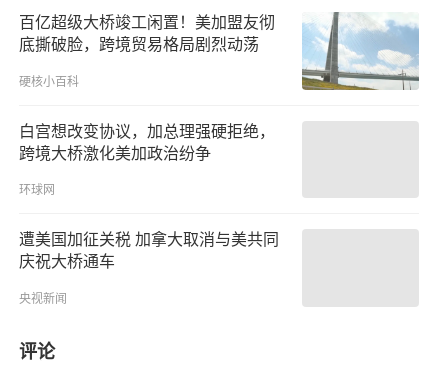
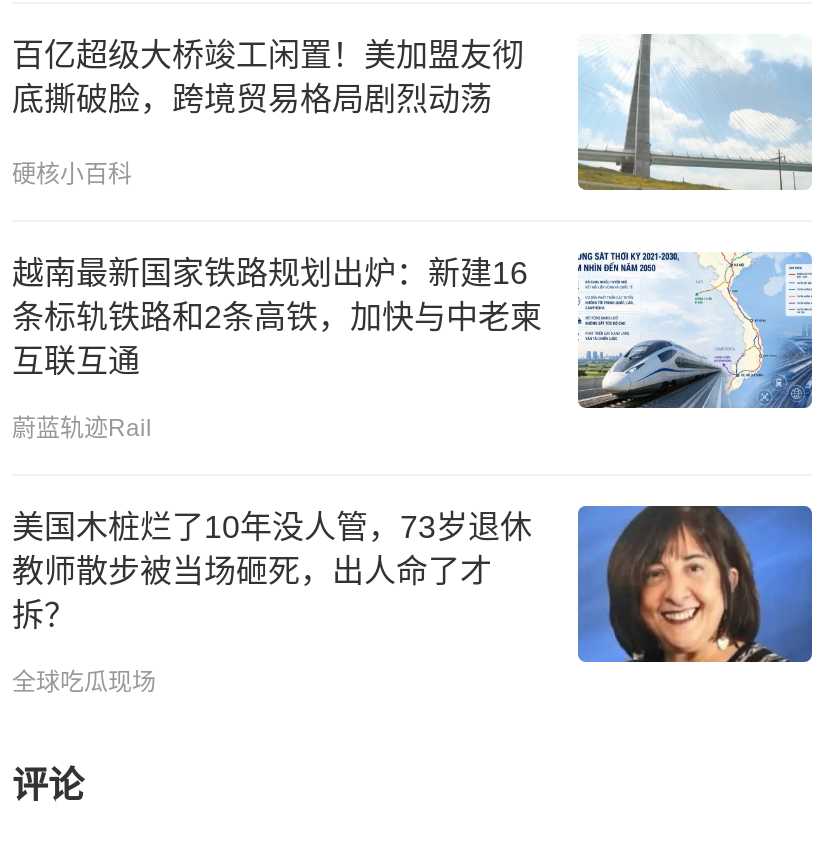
+ [image]

+ [image]

- 白宫想改变协议，加总理强硬拒绝，
- 跨境大桥激化美加政治纷争
+ 越南最新国家铁路规划出炉：新建16
+ 条标轨铁路和2条高铁，加快与中老柬
+ 互联互通

- 环球网
+ 蔚蓝轨迹Rail

- 遭美国加征关税 加拿大取消与美共同
- 庆祝大桥通车
+ 美国木桩烂了10年没人管，73岁退休
+ 教师散步被当场砸死，出人命了才
+ 拆？

- 央视新闻
+ 全球吃瓜现场
